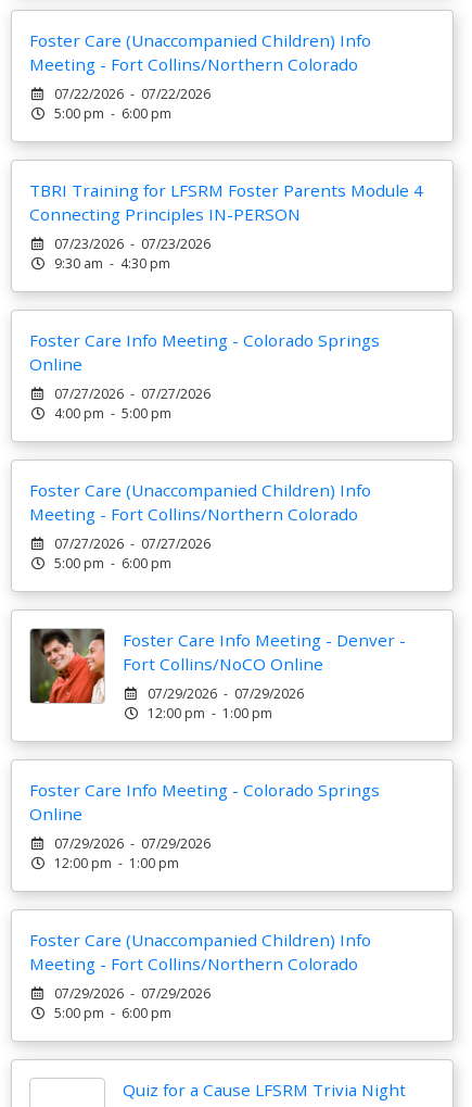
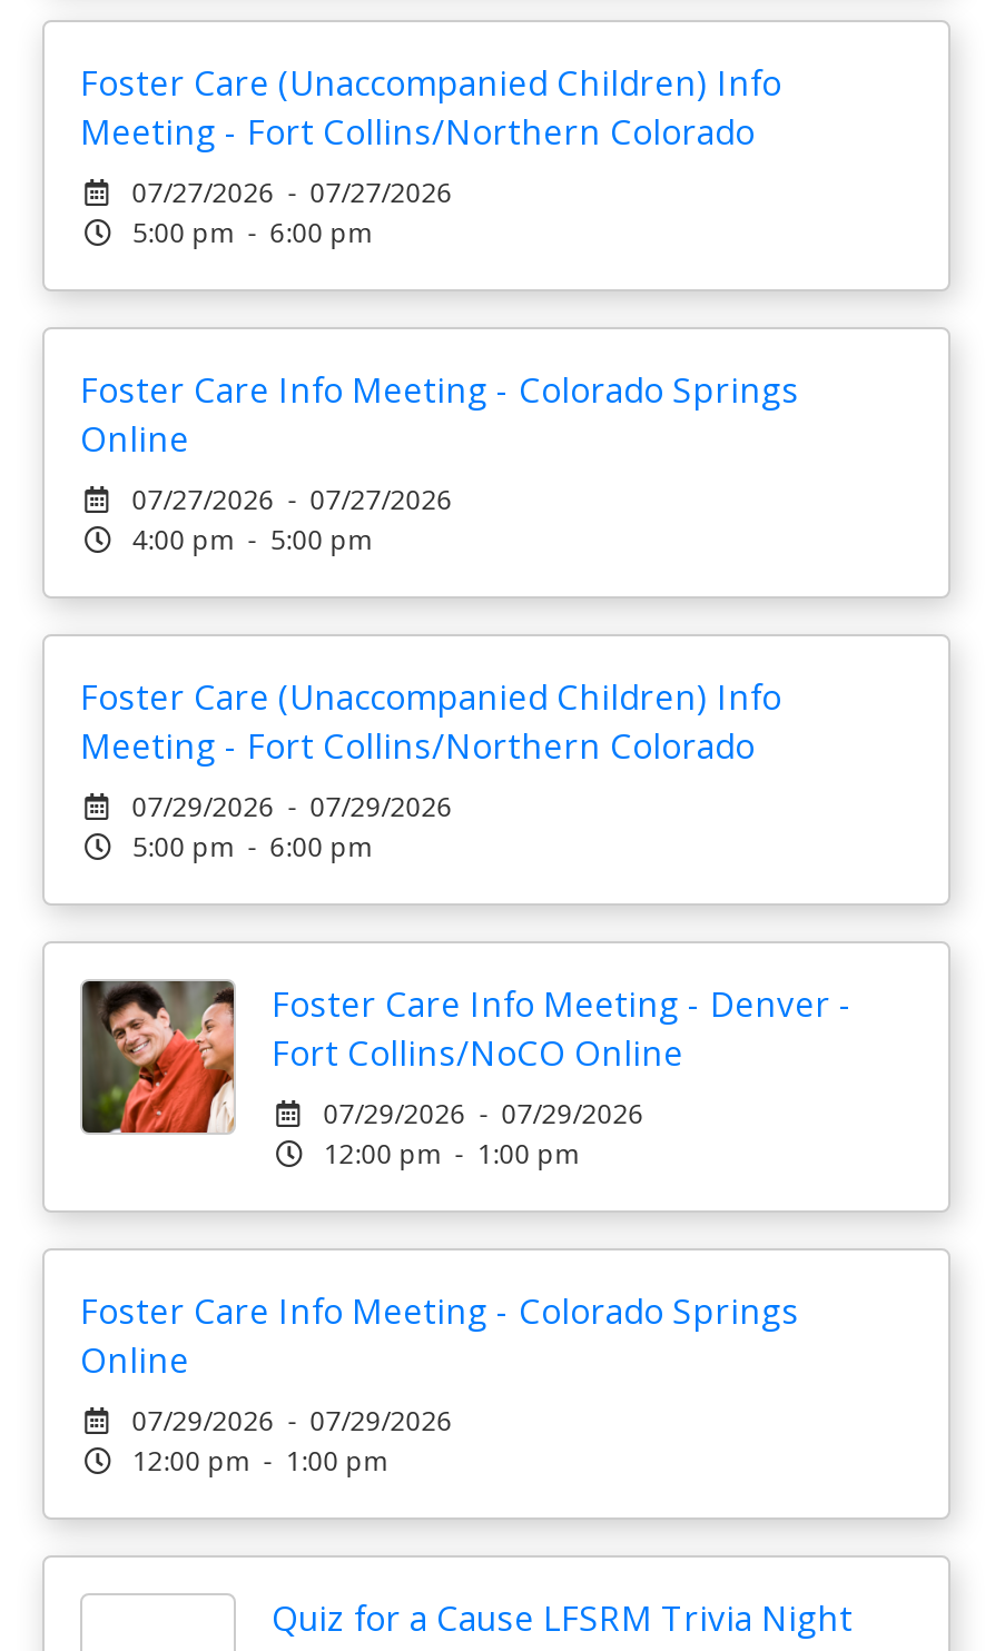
- 07/22/2026 - 07/22/2026
+ 07/27/2026 - 07/27/2026

- TBRI Training for LFSRM Foster Parents Module 4
- Connecting Principles IN-PERSON
- 07/23/2026 - 07/23/2026
- 9:30 am - 4:30 pm

- 07/27/2026 - 07/27/2026
+ 07/29/2026 - 07/29/2026

- Foster Care (Unaccompanied Children) Info
- Meeting - Fort Collins/Northern Colorado
- 07/29/2026 - 07/29/2026
- 5:00 pm - 6:00 pm
